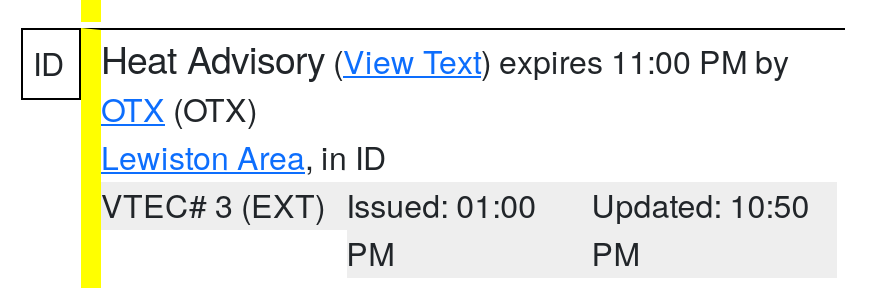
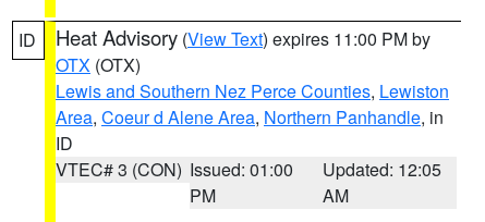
- Lewiston Area, in ID
- VTEC# 3 (EXT) Issued: 01:00
+ Lewis and Southern Nez Perce Counties, Lewiston
+ Area, Coeur d Alene Area, Northern Panhandle, in
+ ID
+ VTEC# 3 (CON) Issued: 01:00

- Updated: 10:50
- PM
+ Updated: 12:05
+ AM
